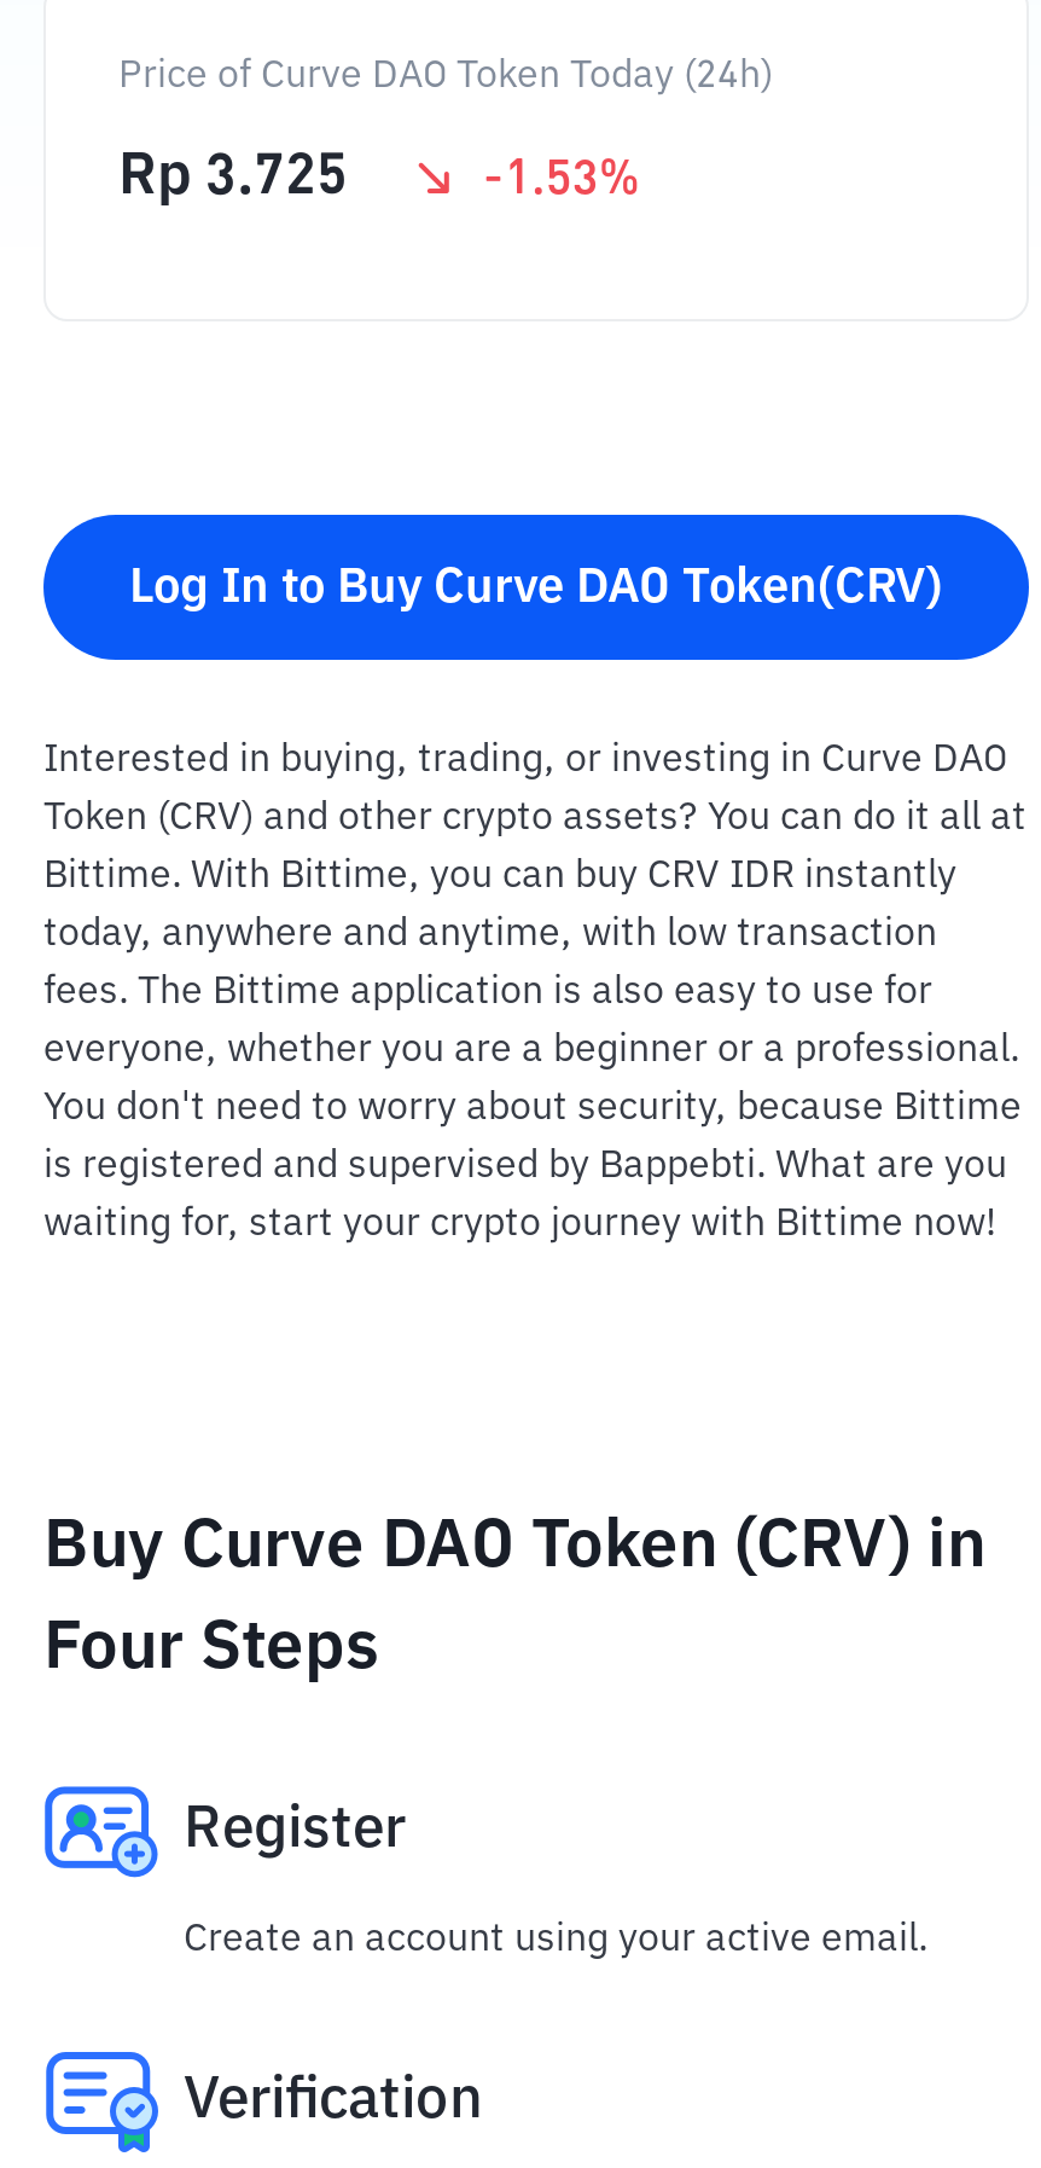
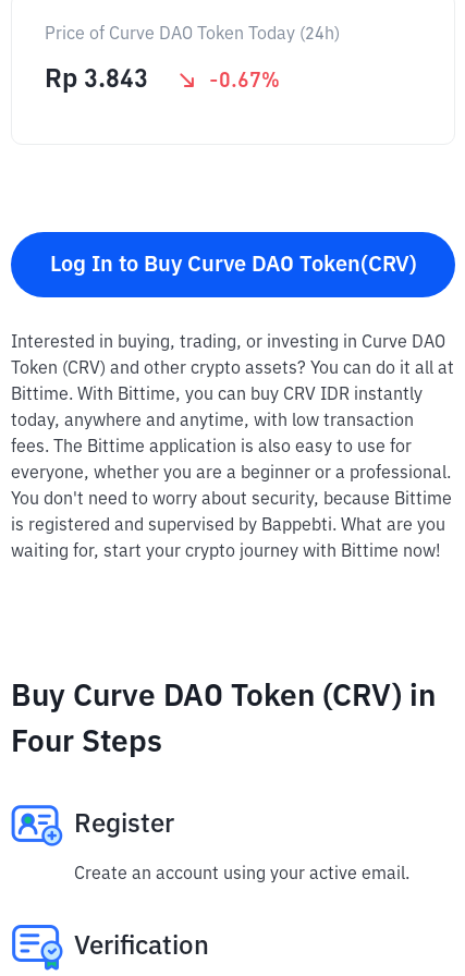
- Rp 3.725
+ Rp 3.843

- -1.53%
+ -0.67%
